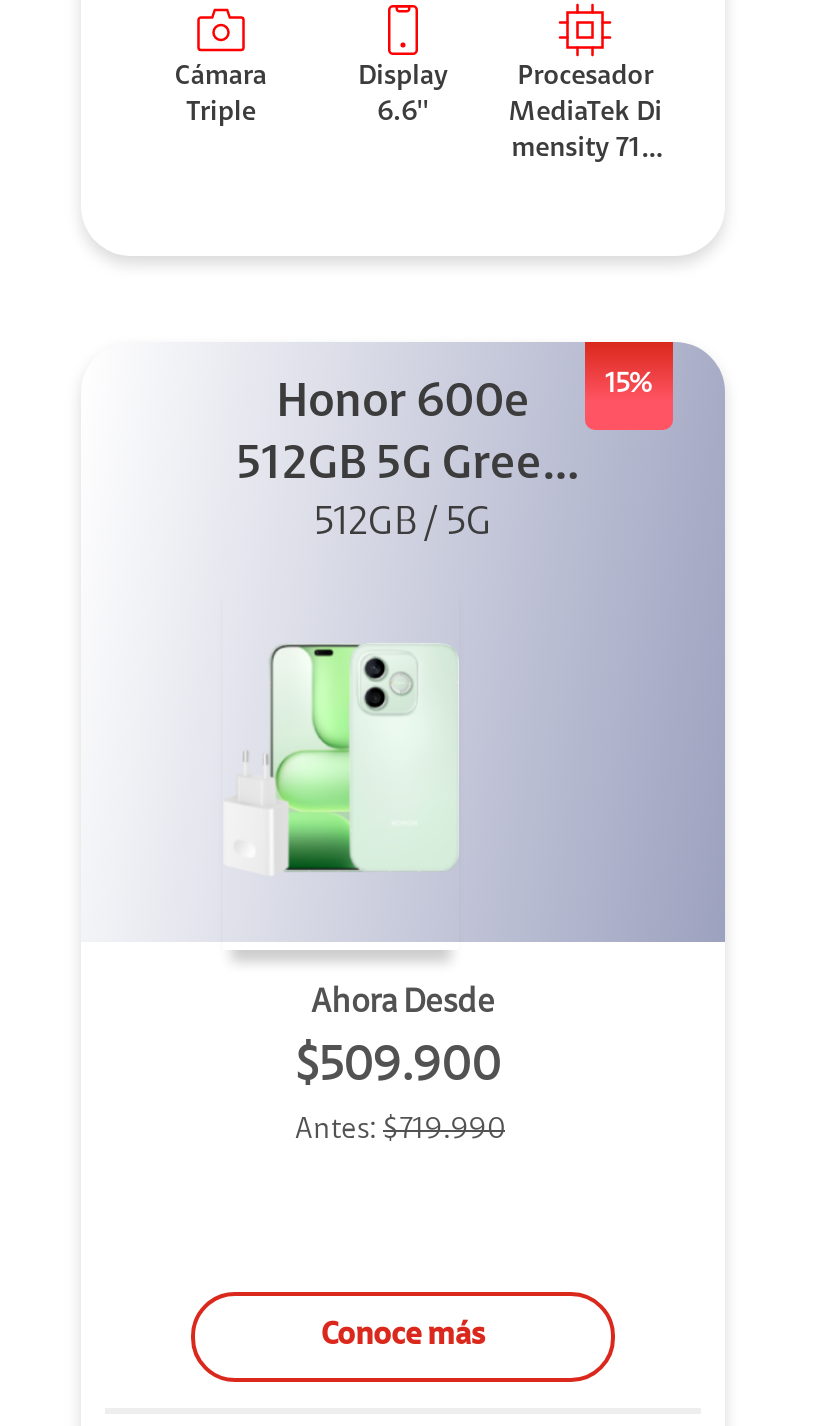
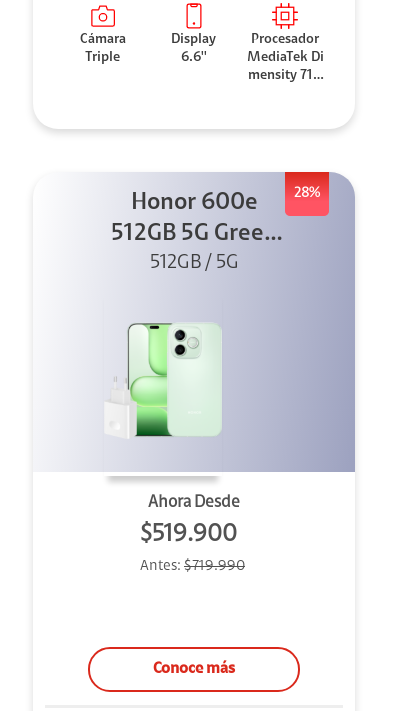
- 15%
+ 28%

- $509.900
+ $519.900
